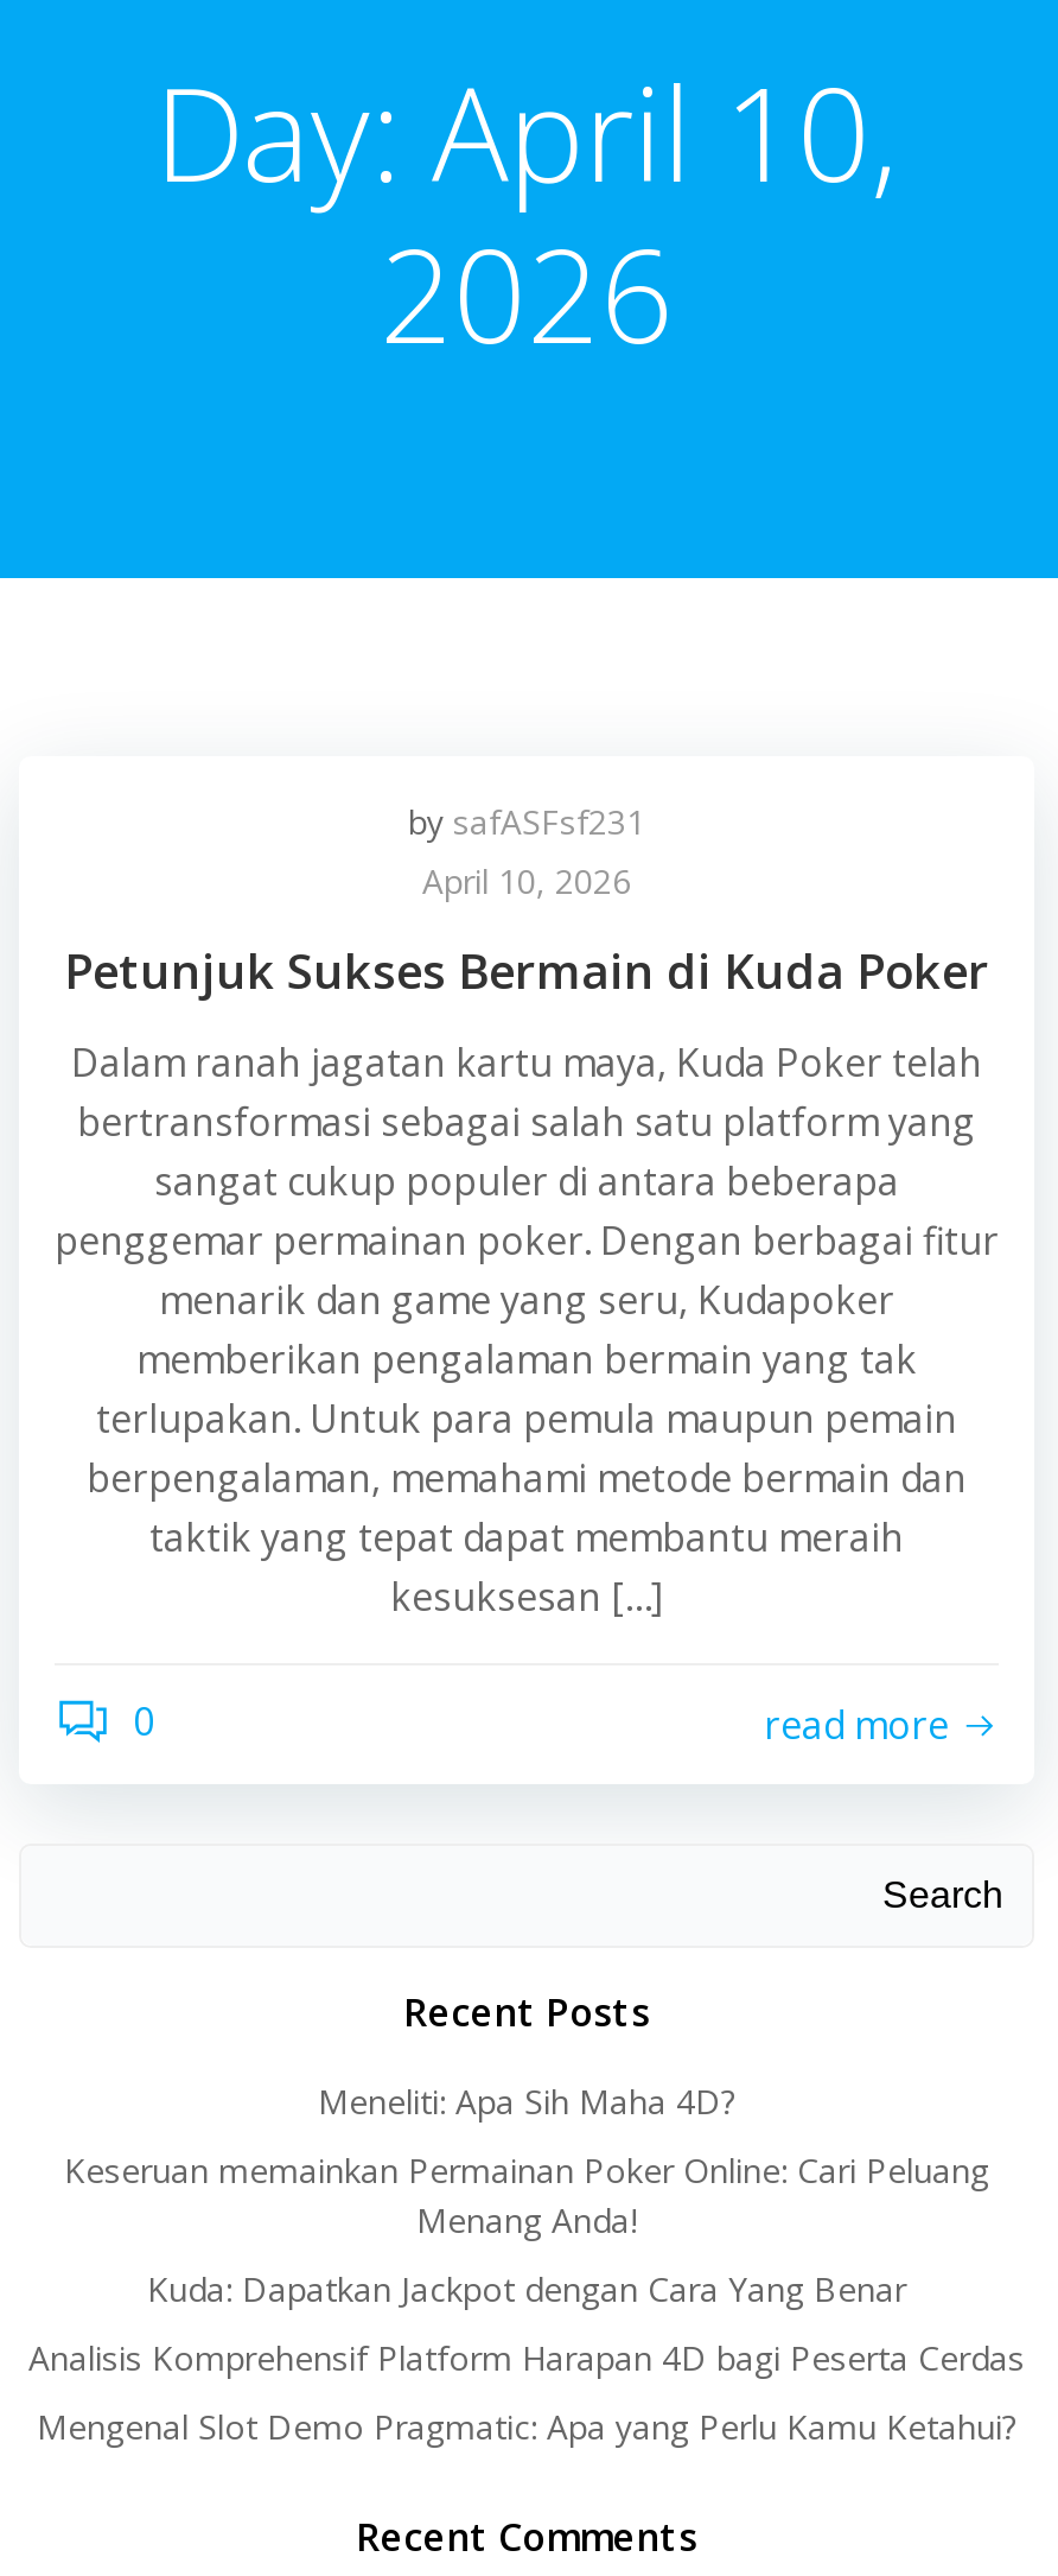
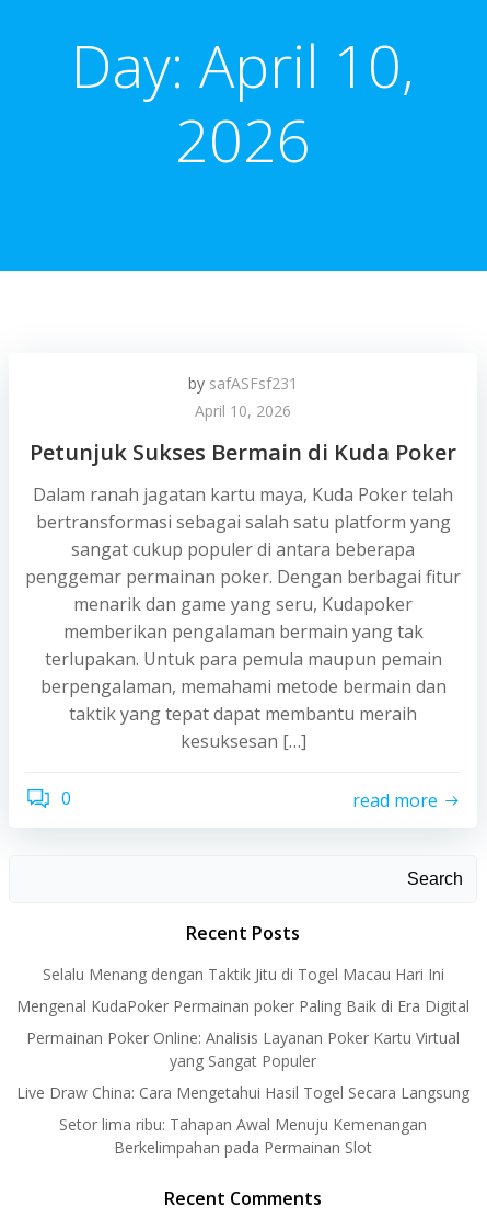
- Meneliti: Apa Sih Maha 4D?
+ Selalu Menang dengan Taktik Jitu di Togel Macau Hari Ini

- Keseruan memainkan Permainan Poker Online: Cari Peluang
- Menang Anda!
+ Mengenal KudaPoker Permainan poker Paling Baik di Era Digital

- Kuda: Dapatkan Jackpot dengan Cara Yang Benar
+ Permainan Poker Online: Analisis Layanan Poker Kartu Virtual
+ yang Sangat Populer

- Analisis Komprehensif Platform Harapan 4D bagi Peserta Cerdas
+ Live Draw China: Cara Mengetahui Hasil Togel Secara Langsung

- Mengenal Slot Demo Pragmatic: Apa yang Perlu Kamu Ketahui?
+ Setor lima ribu: Tahapan Awal Menuju Kemenangan
+ Berkelimpahan pada Permainan Slot
